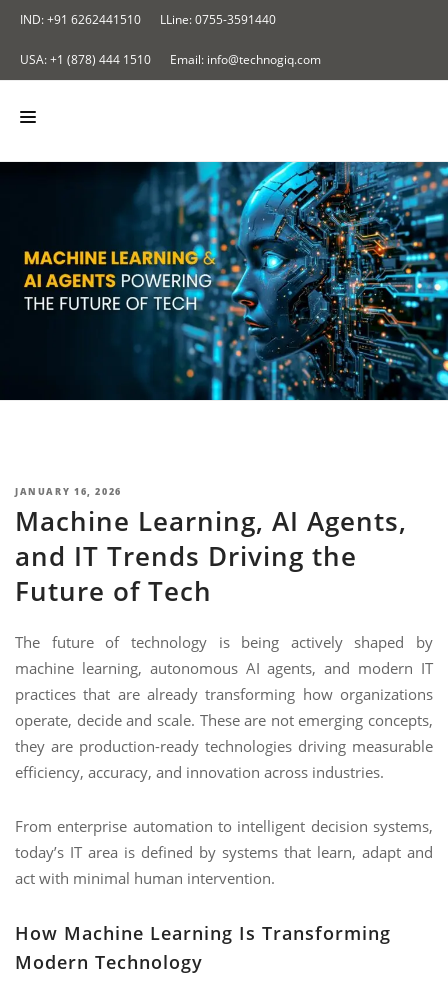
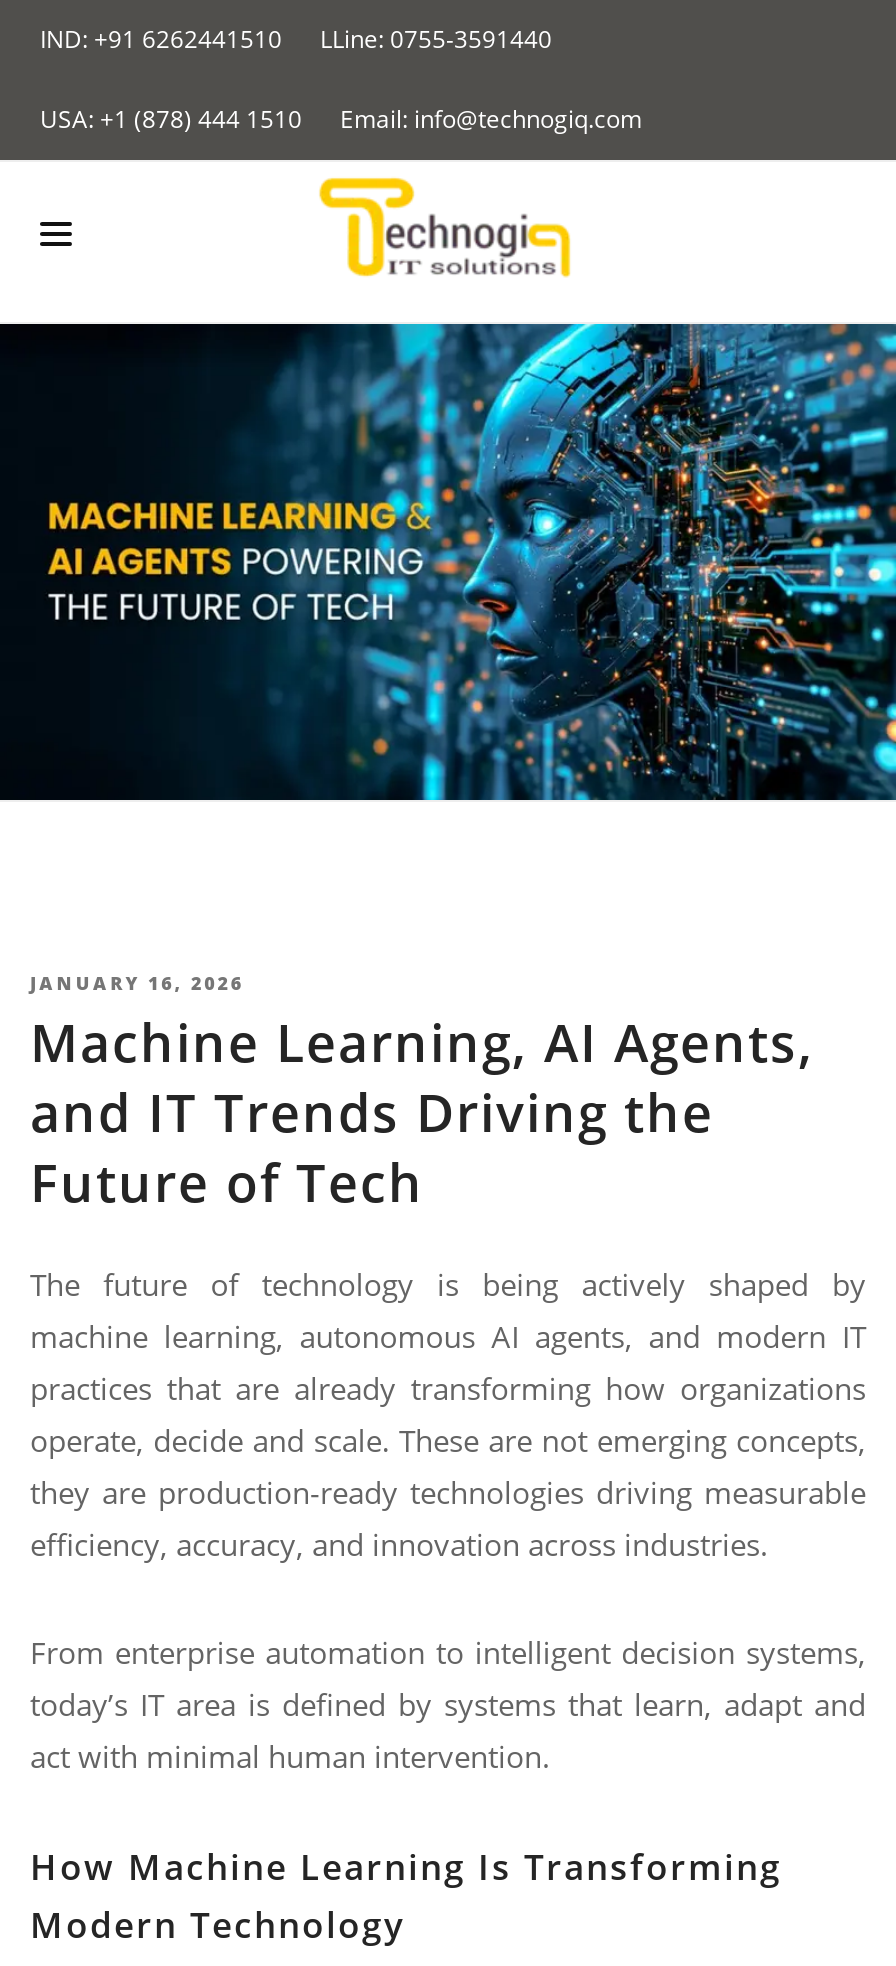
+ [image]
